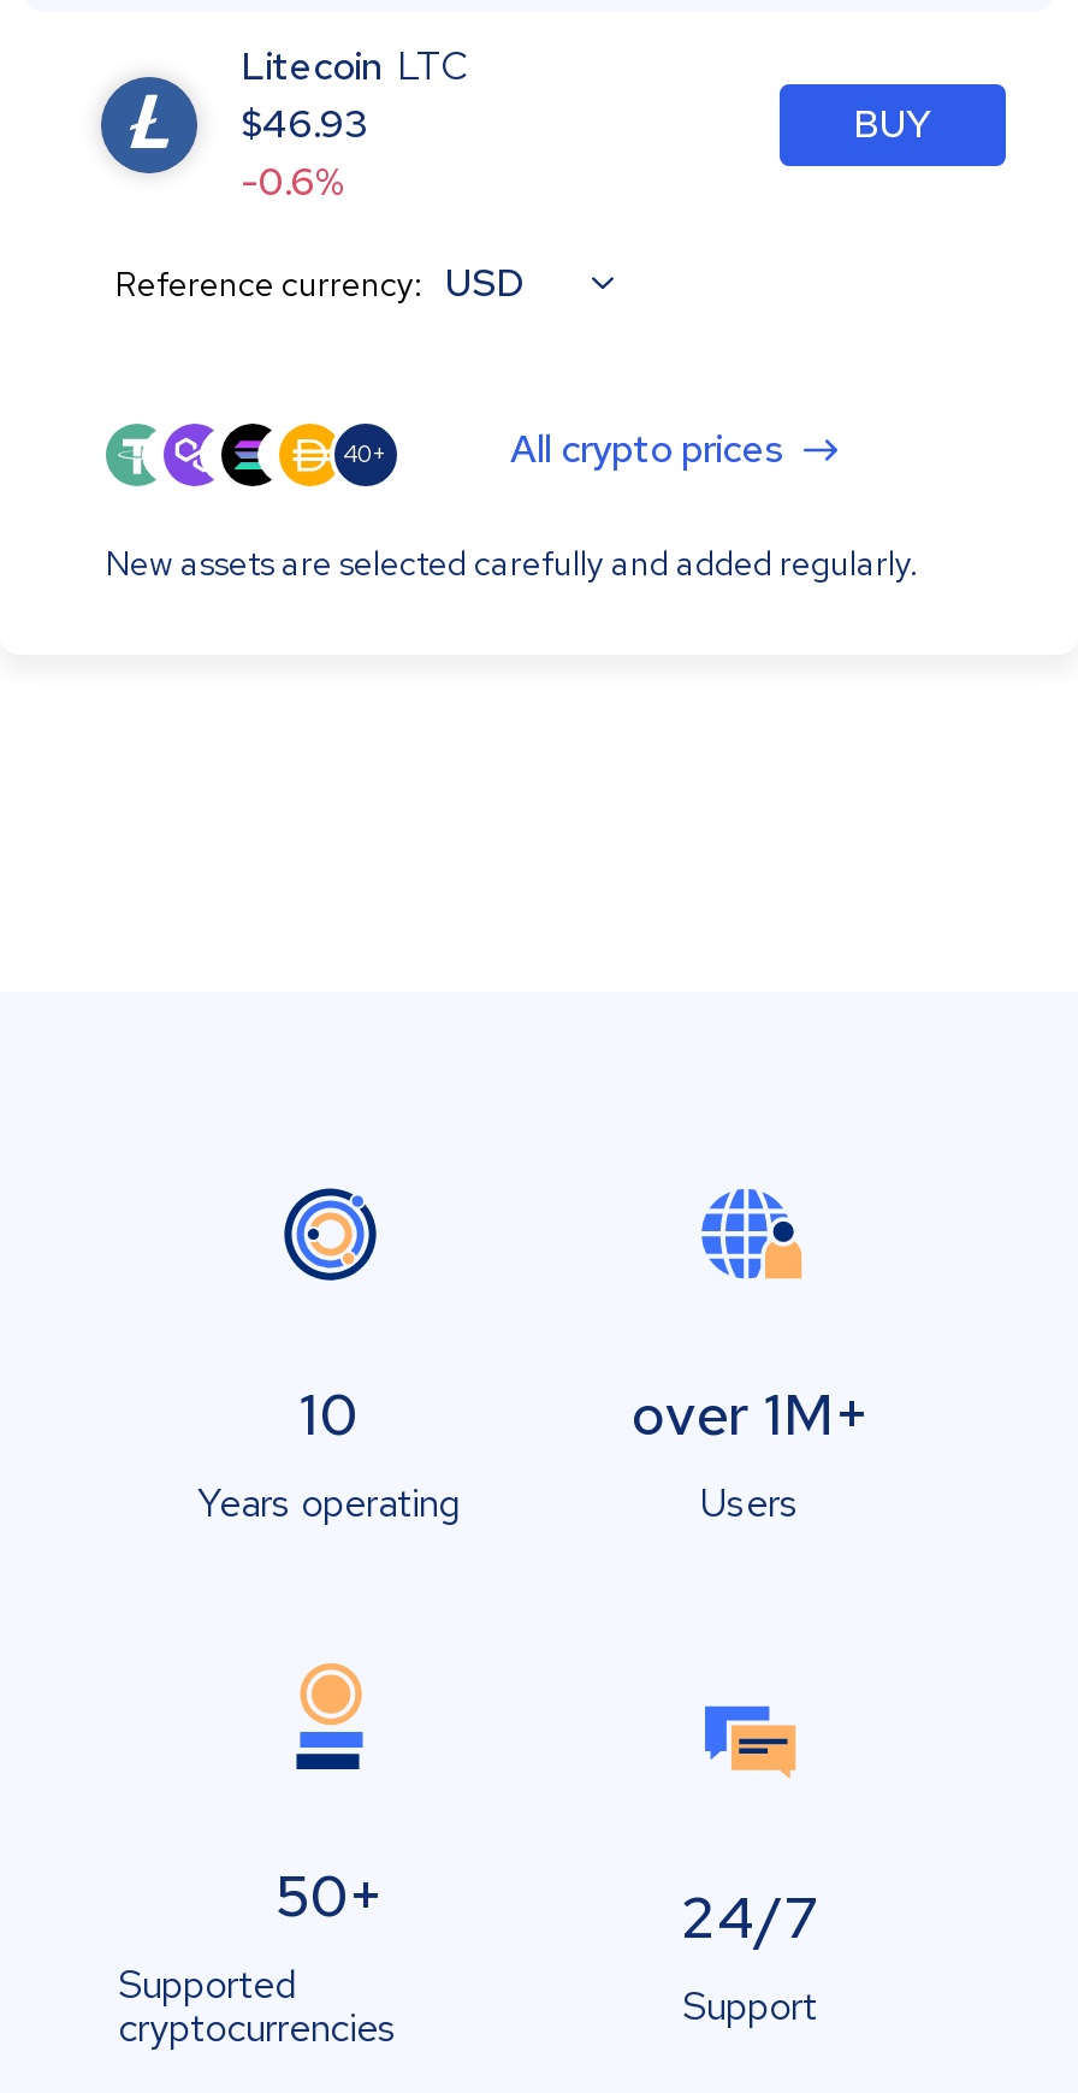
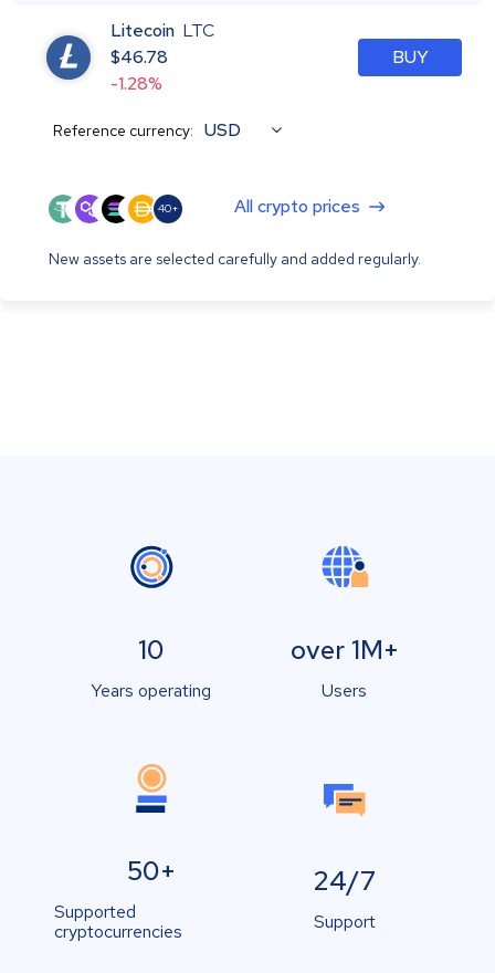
- $46.93
+ $46.78

- -0.6%
+ -1.28%
